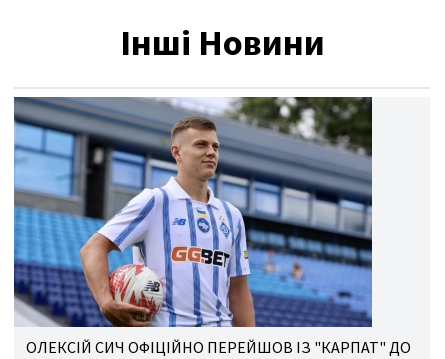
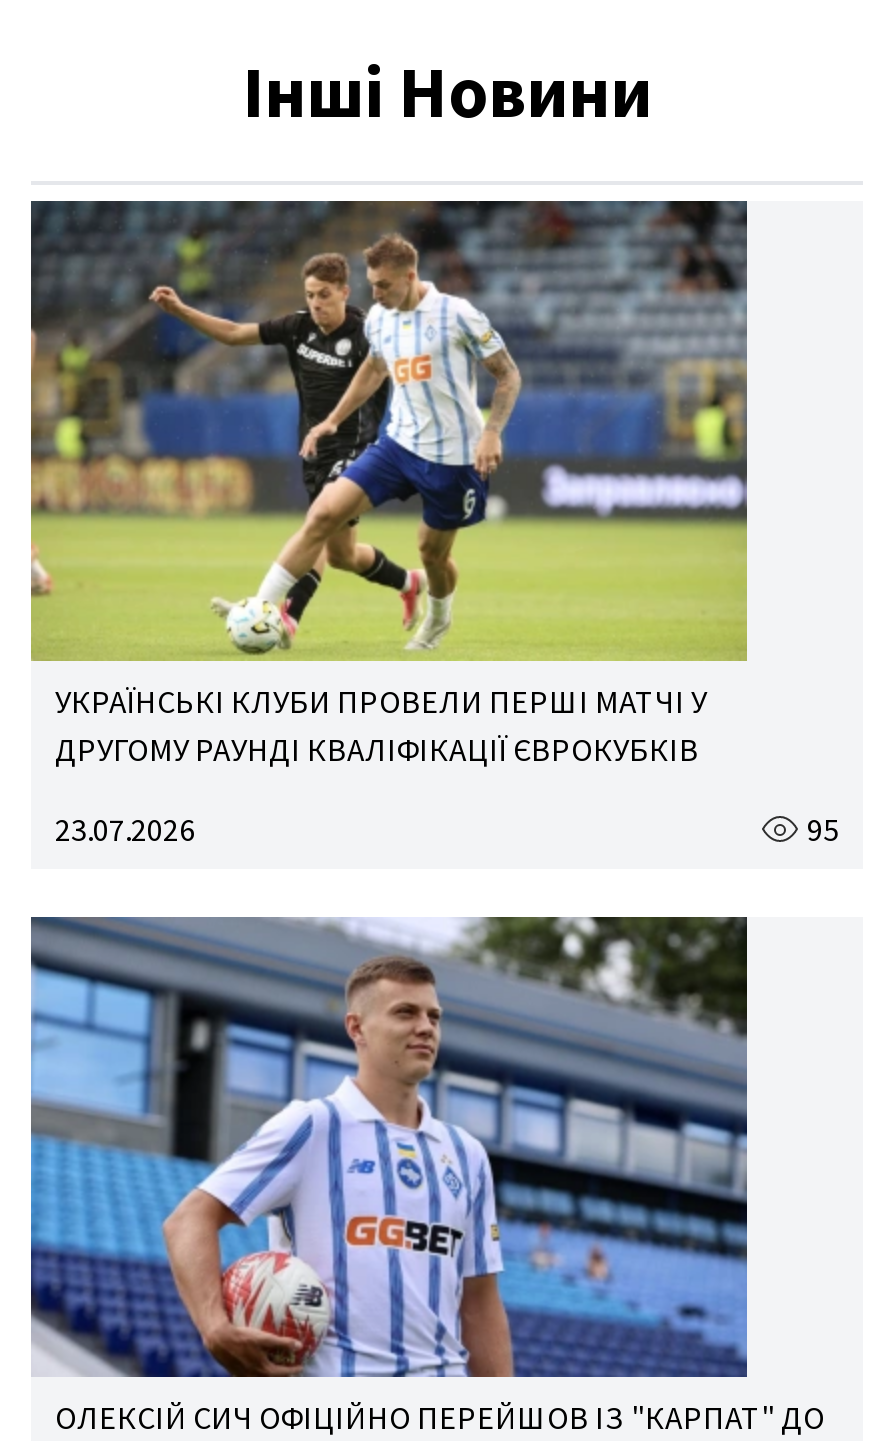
+ [image]
+ УКРАЇНСЬКІ КЛУБИ ПРОВЕЛИ ПЕРШІ МАТЧІ У
+ ДРУГОМУ РАУНДІ КВАЛІФІКАЦІЇ ЄВРОКУБКІВ
+ 23.07.2026
+ 95
